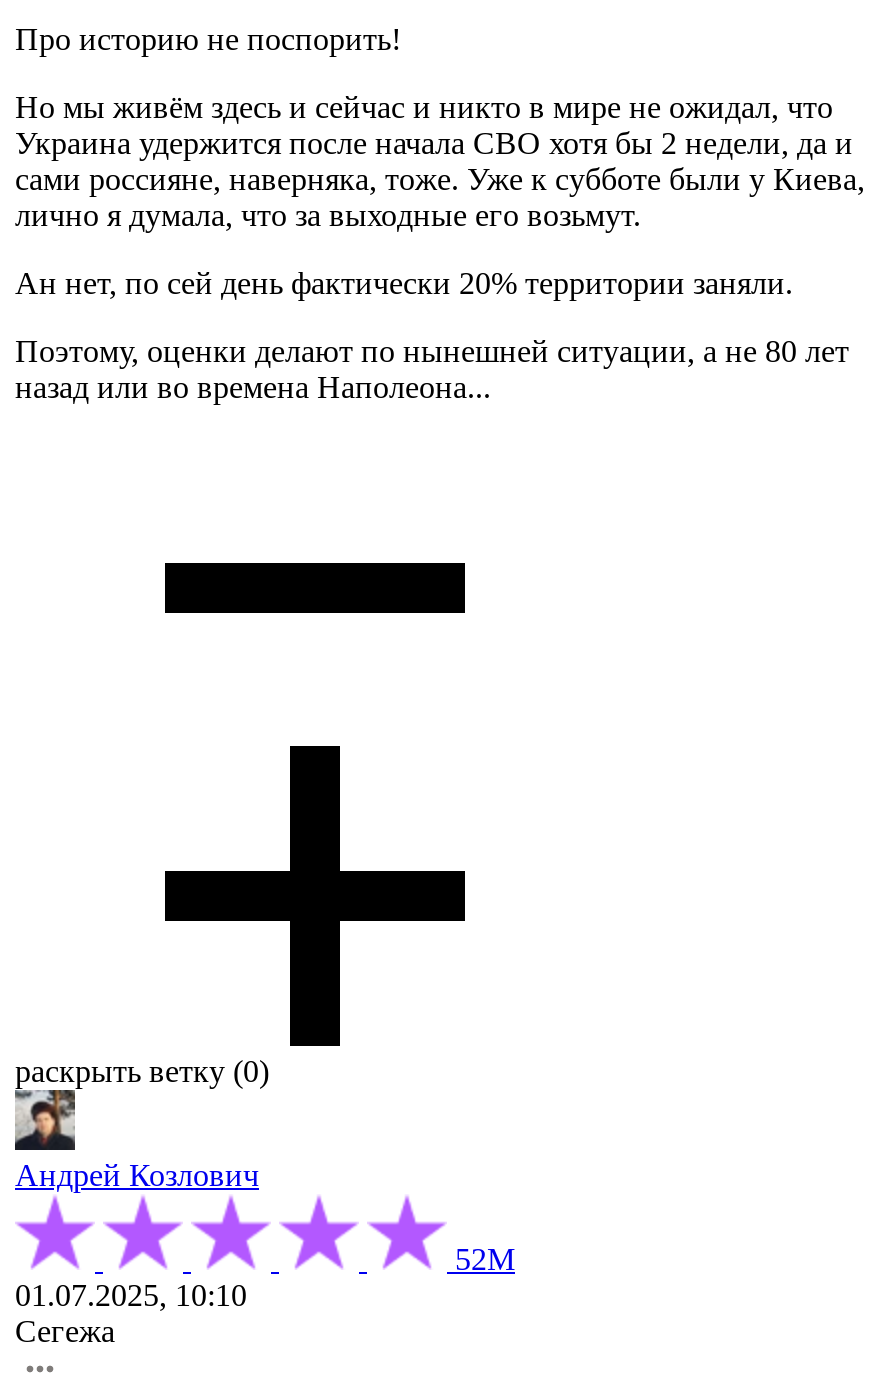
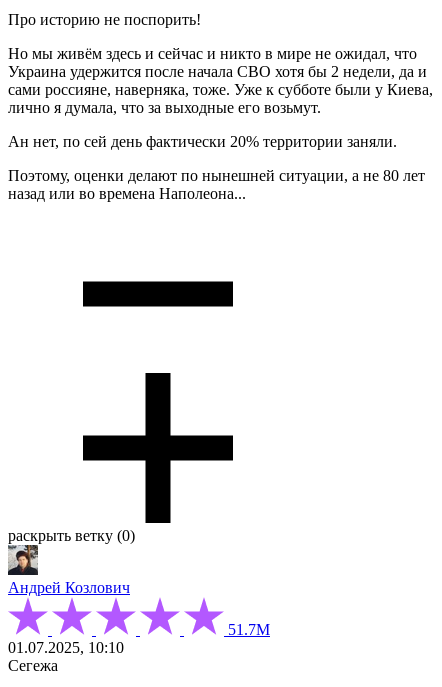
- 52М
+ 51.7М
